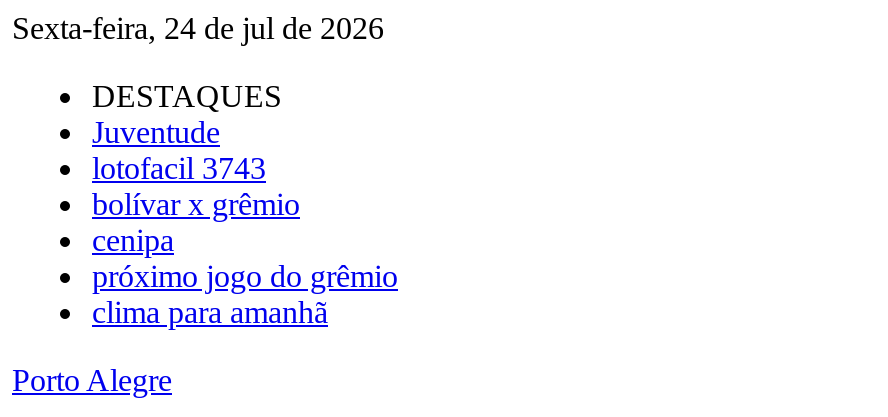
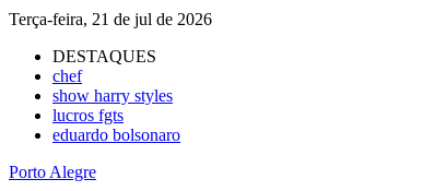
- Sexta-feira, 24 de jul de 2026
+ Terça-feira, 21 de jul de 2026

- Juventude
- lotofacil 3743
- bolívar x grêmio
- cenipa
- próximo jogo do grêmio
- clima para amanhã
+ chef
+ show harry styles
+ lucros fgts
+ eduardo bolsonaro
